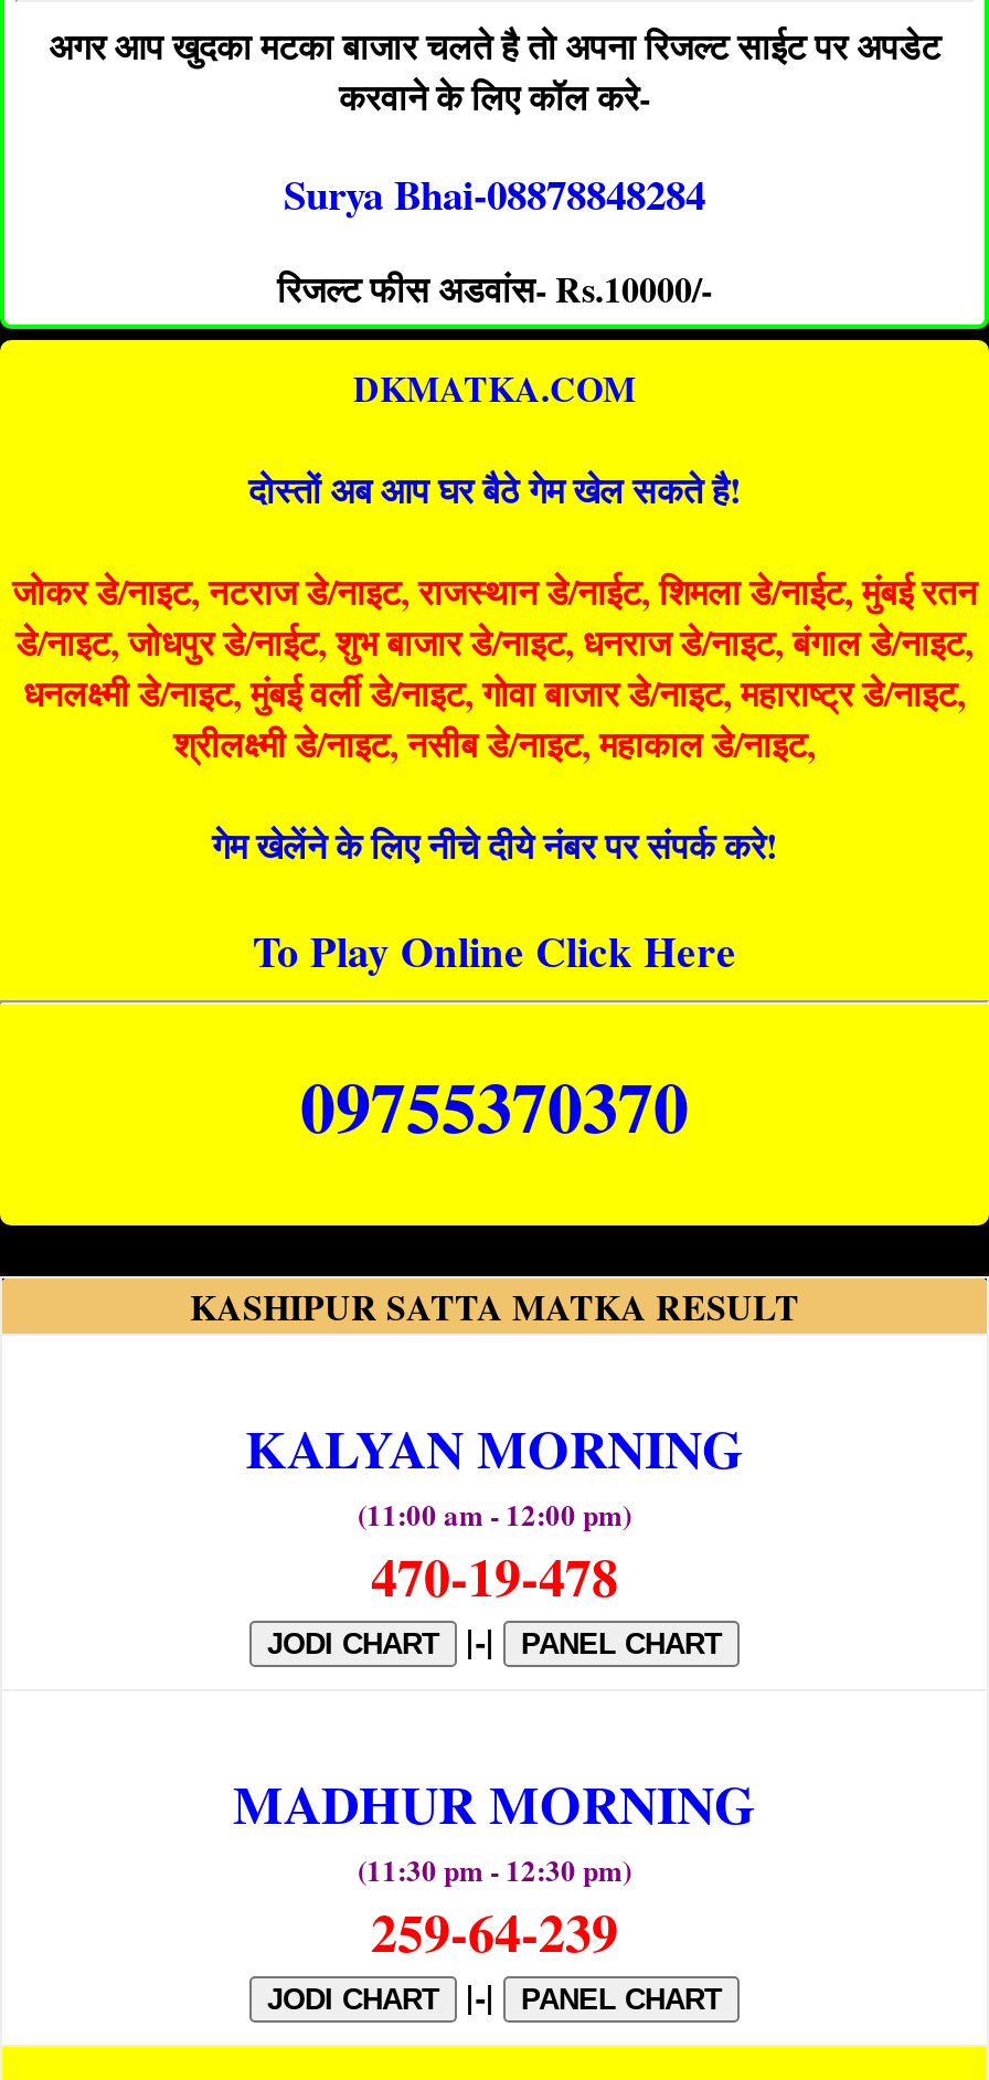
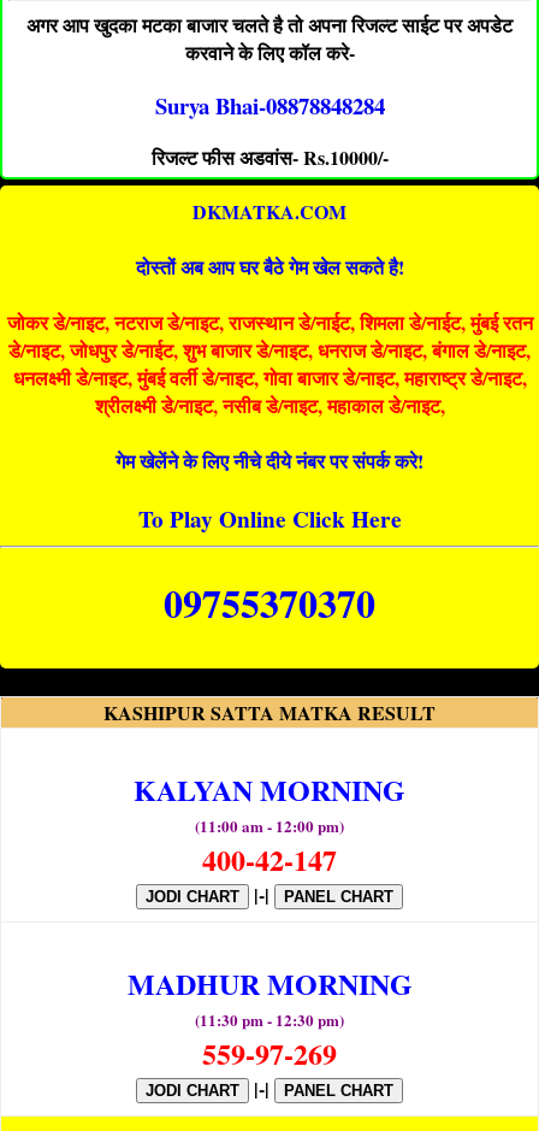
- 470-19-478
+ 400-42-147

- 259-64-239
+ 559-97-269
